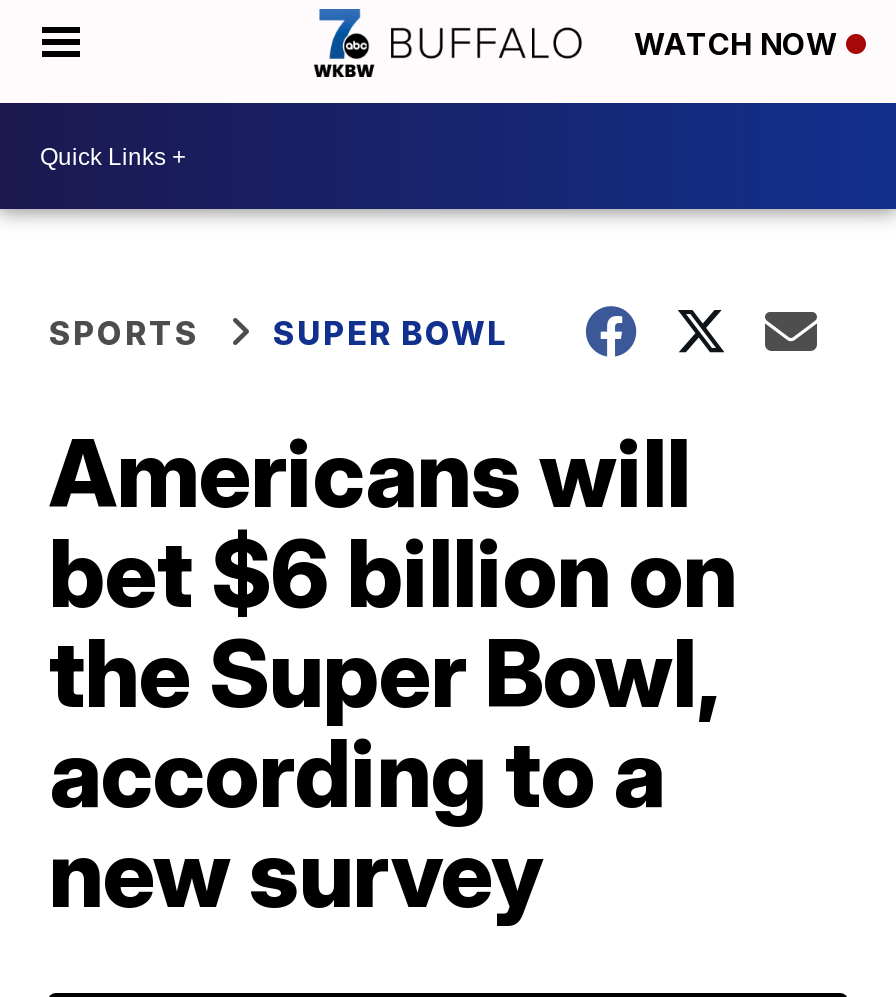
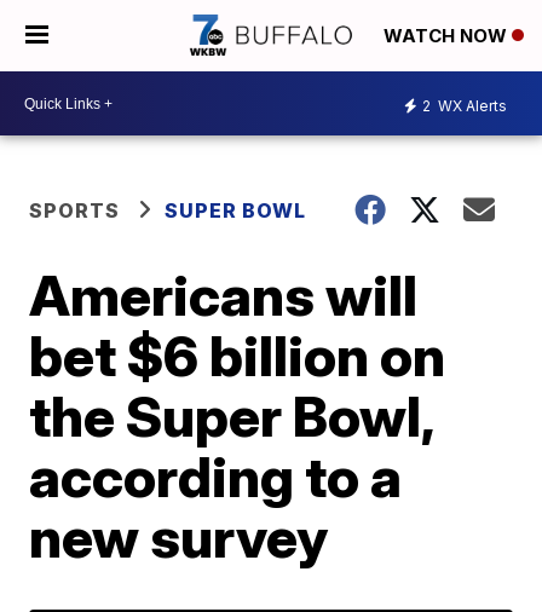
+ 2 WX Alerts
